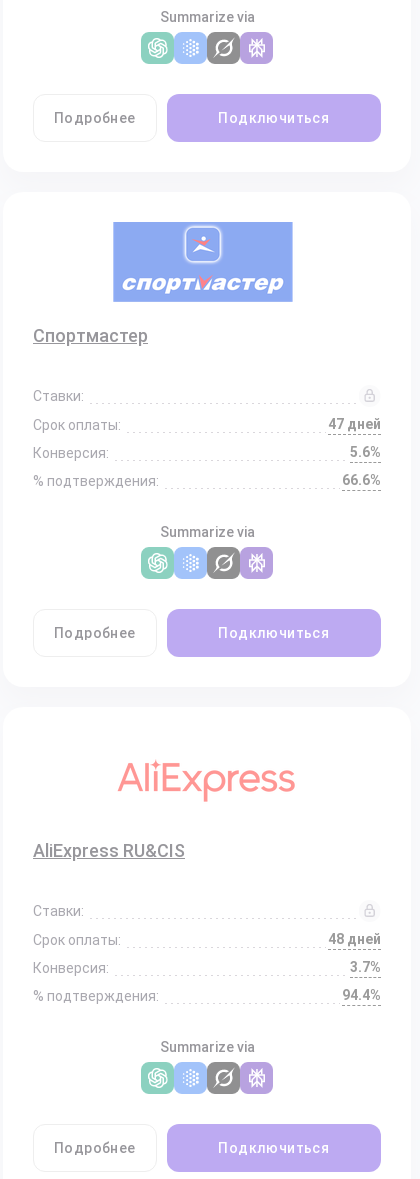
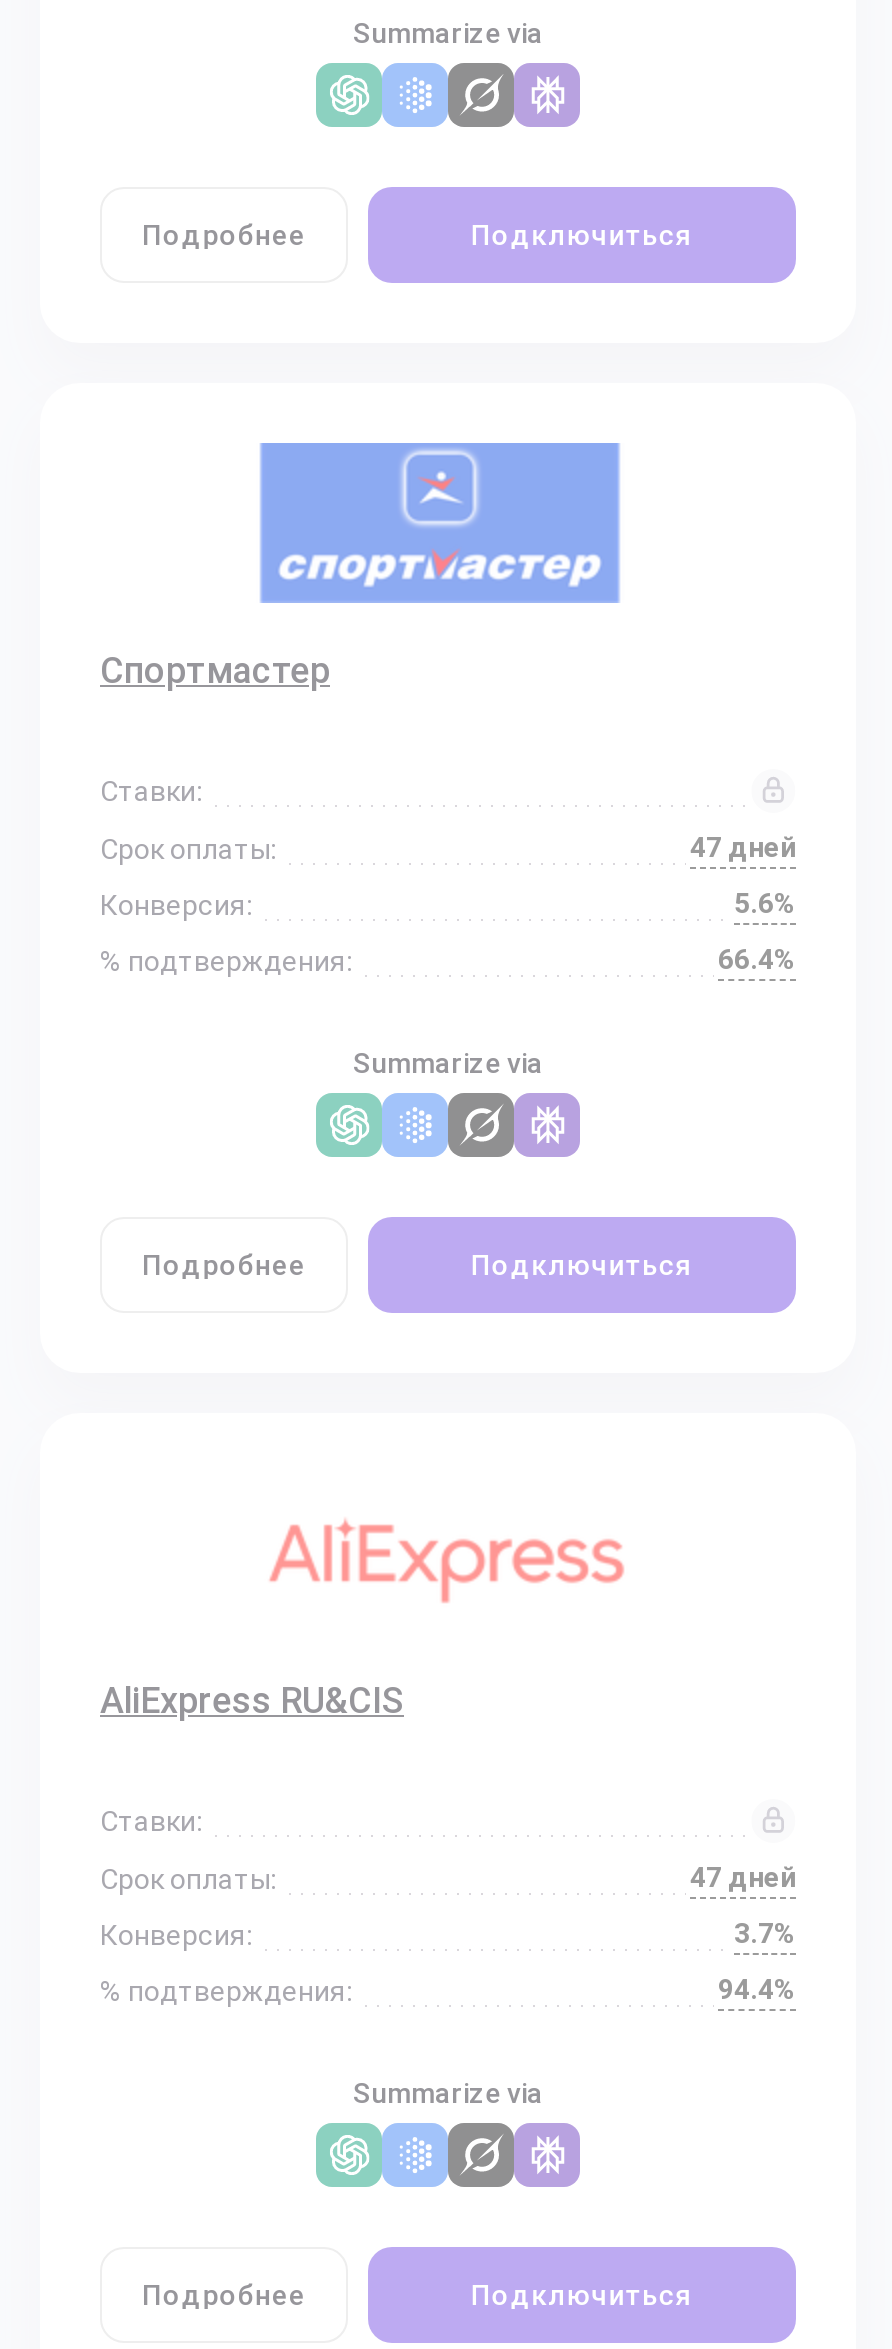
- 66.6%
+ 66.4%

- 48 дней
+ 47 дней
